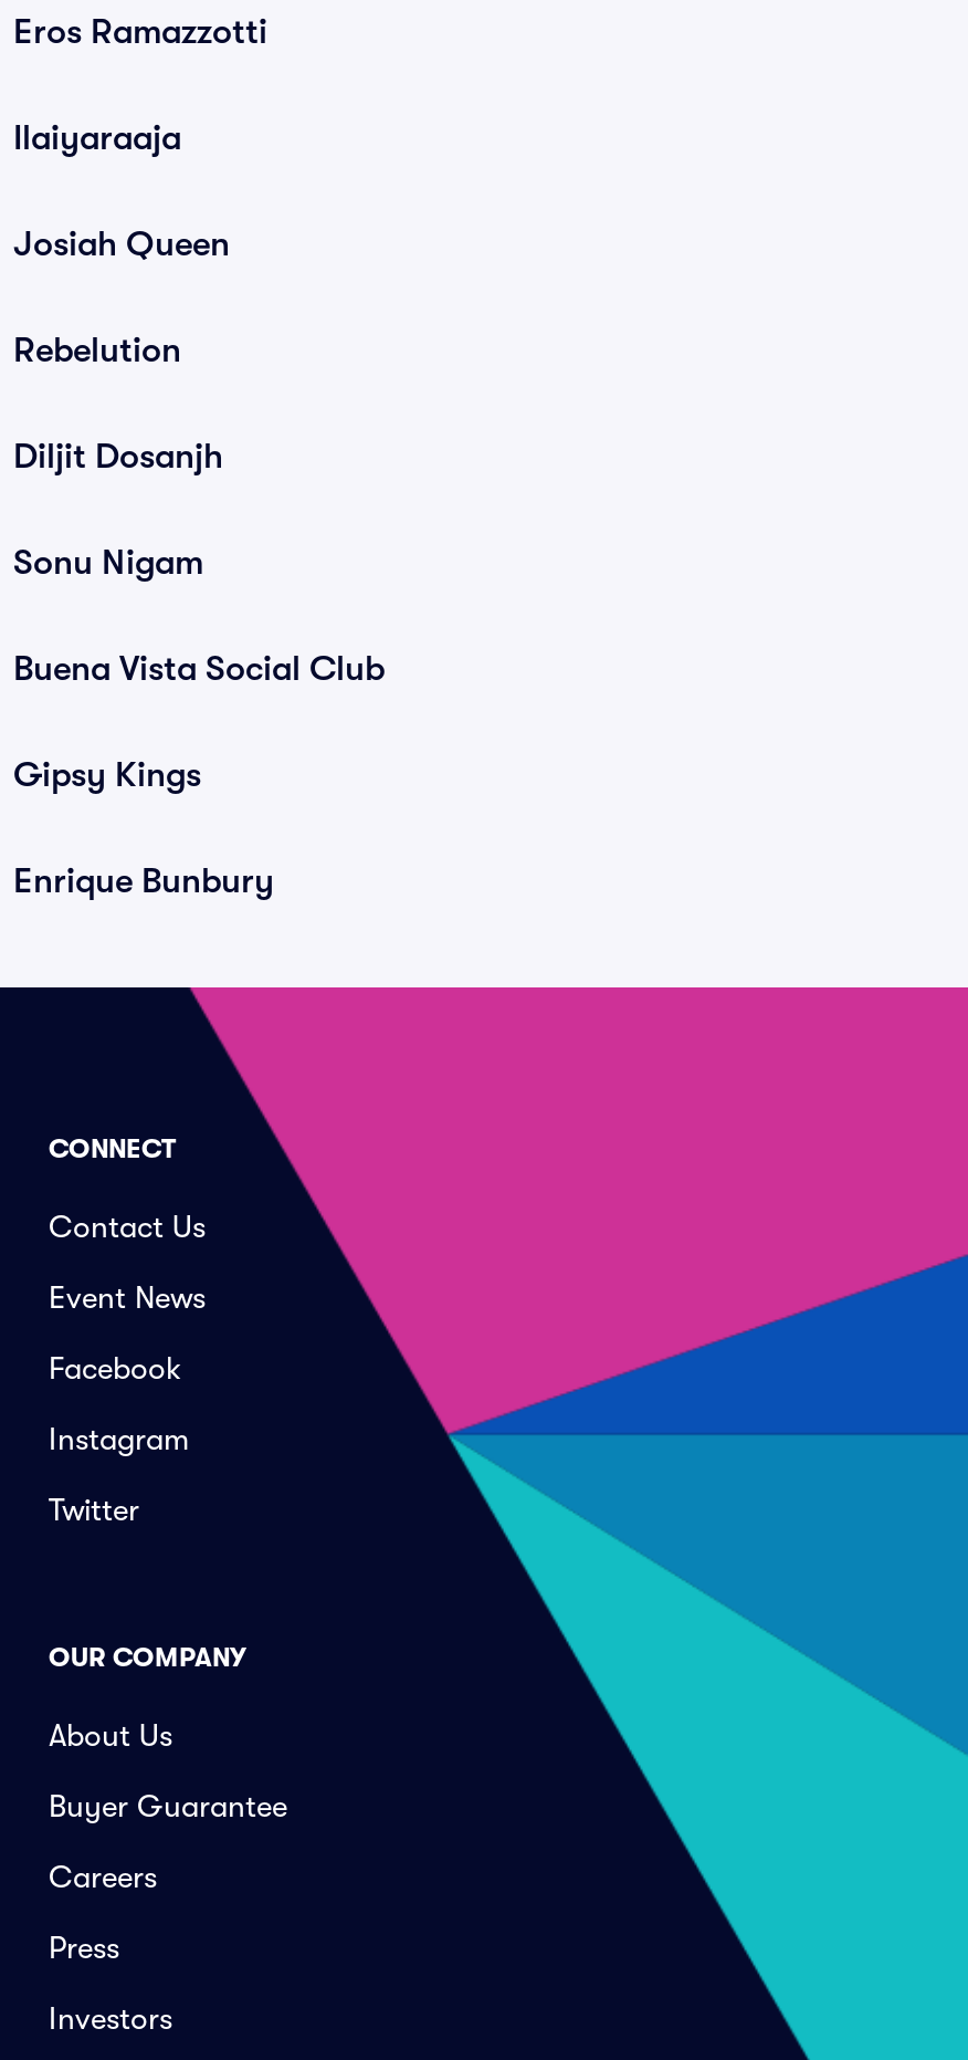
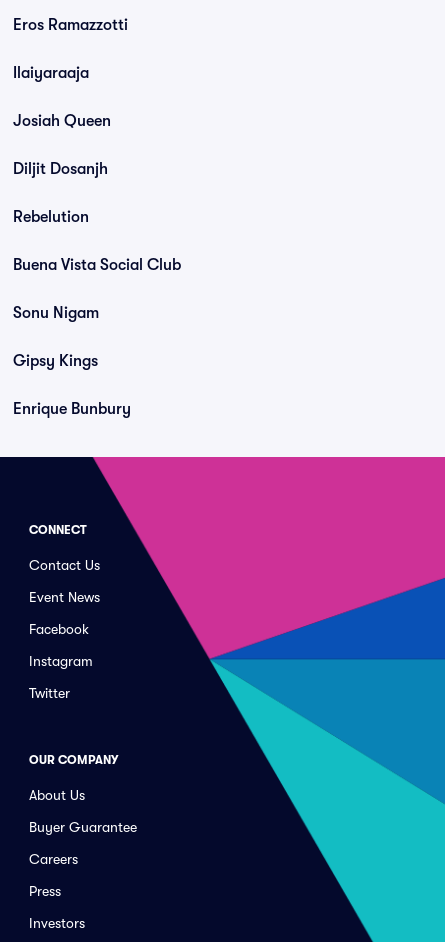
moved down: Rebelution

moved up: Diljit Dosanjh

moved down: Sonu Nigam

moved up: Buena Vista Social Club
